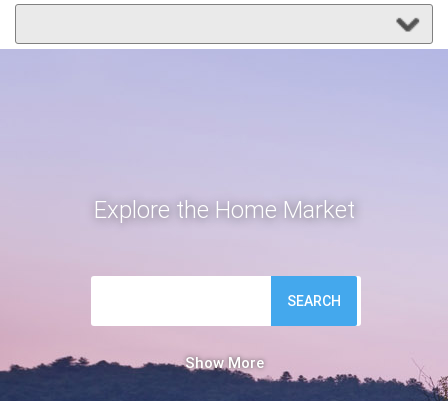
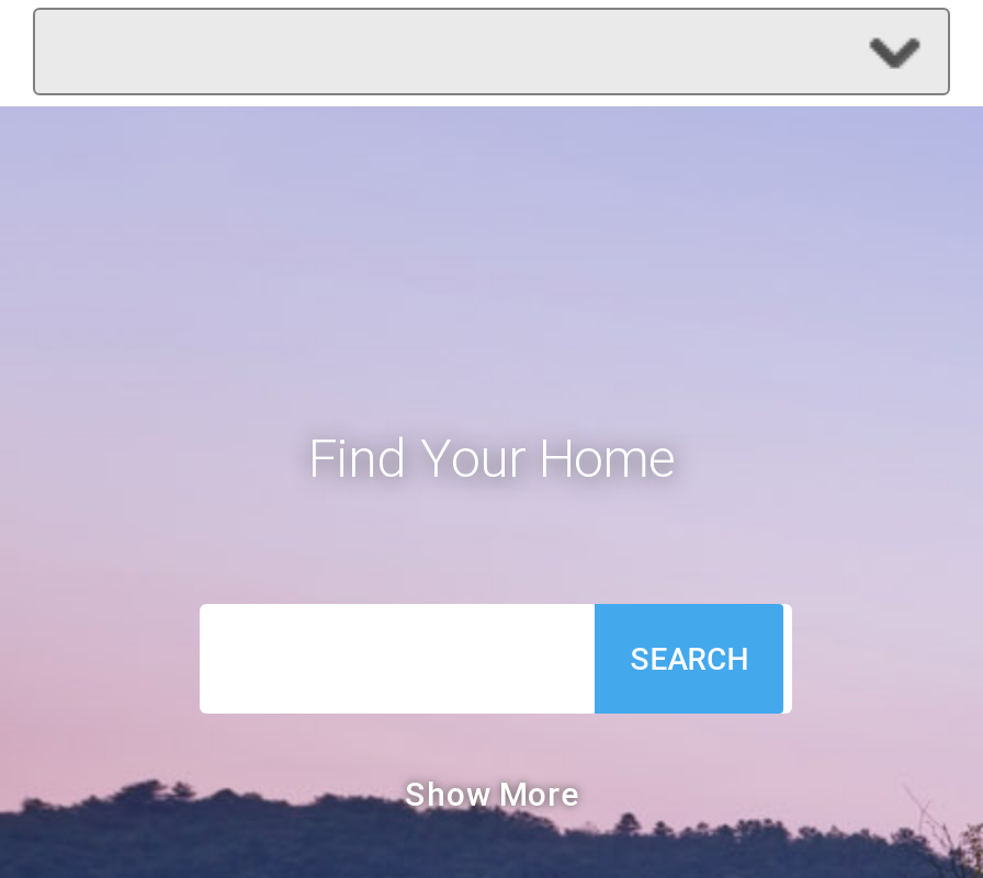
- Explore the Home Market
+ Find Your Home
